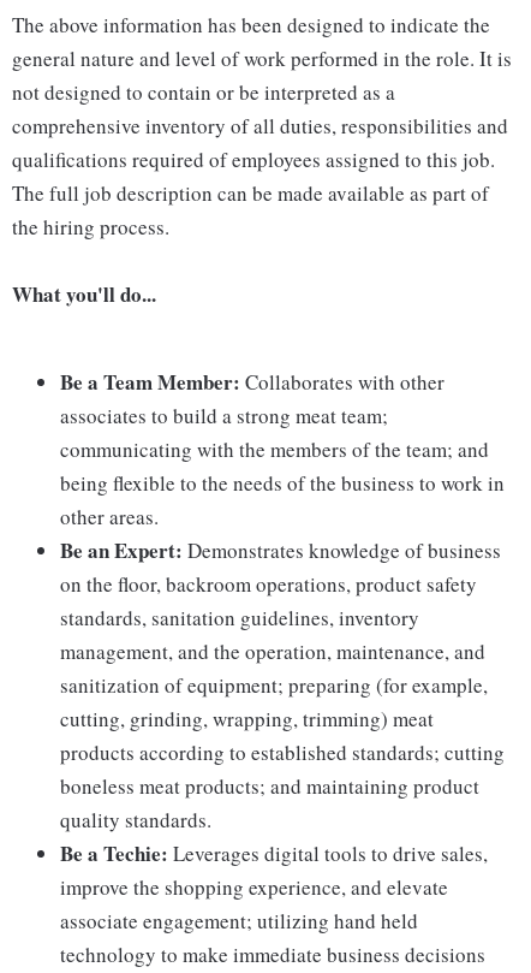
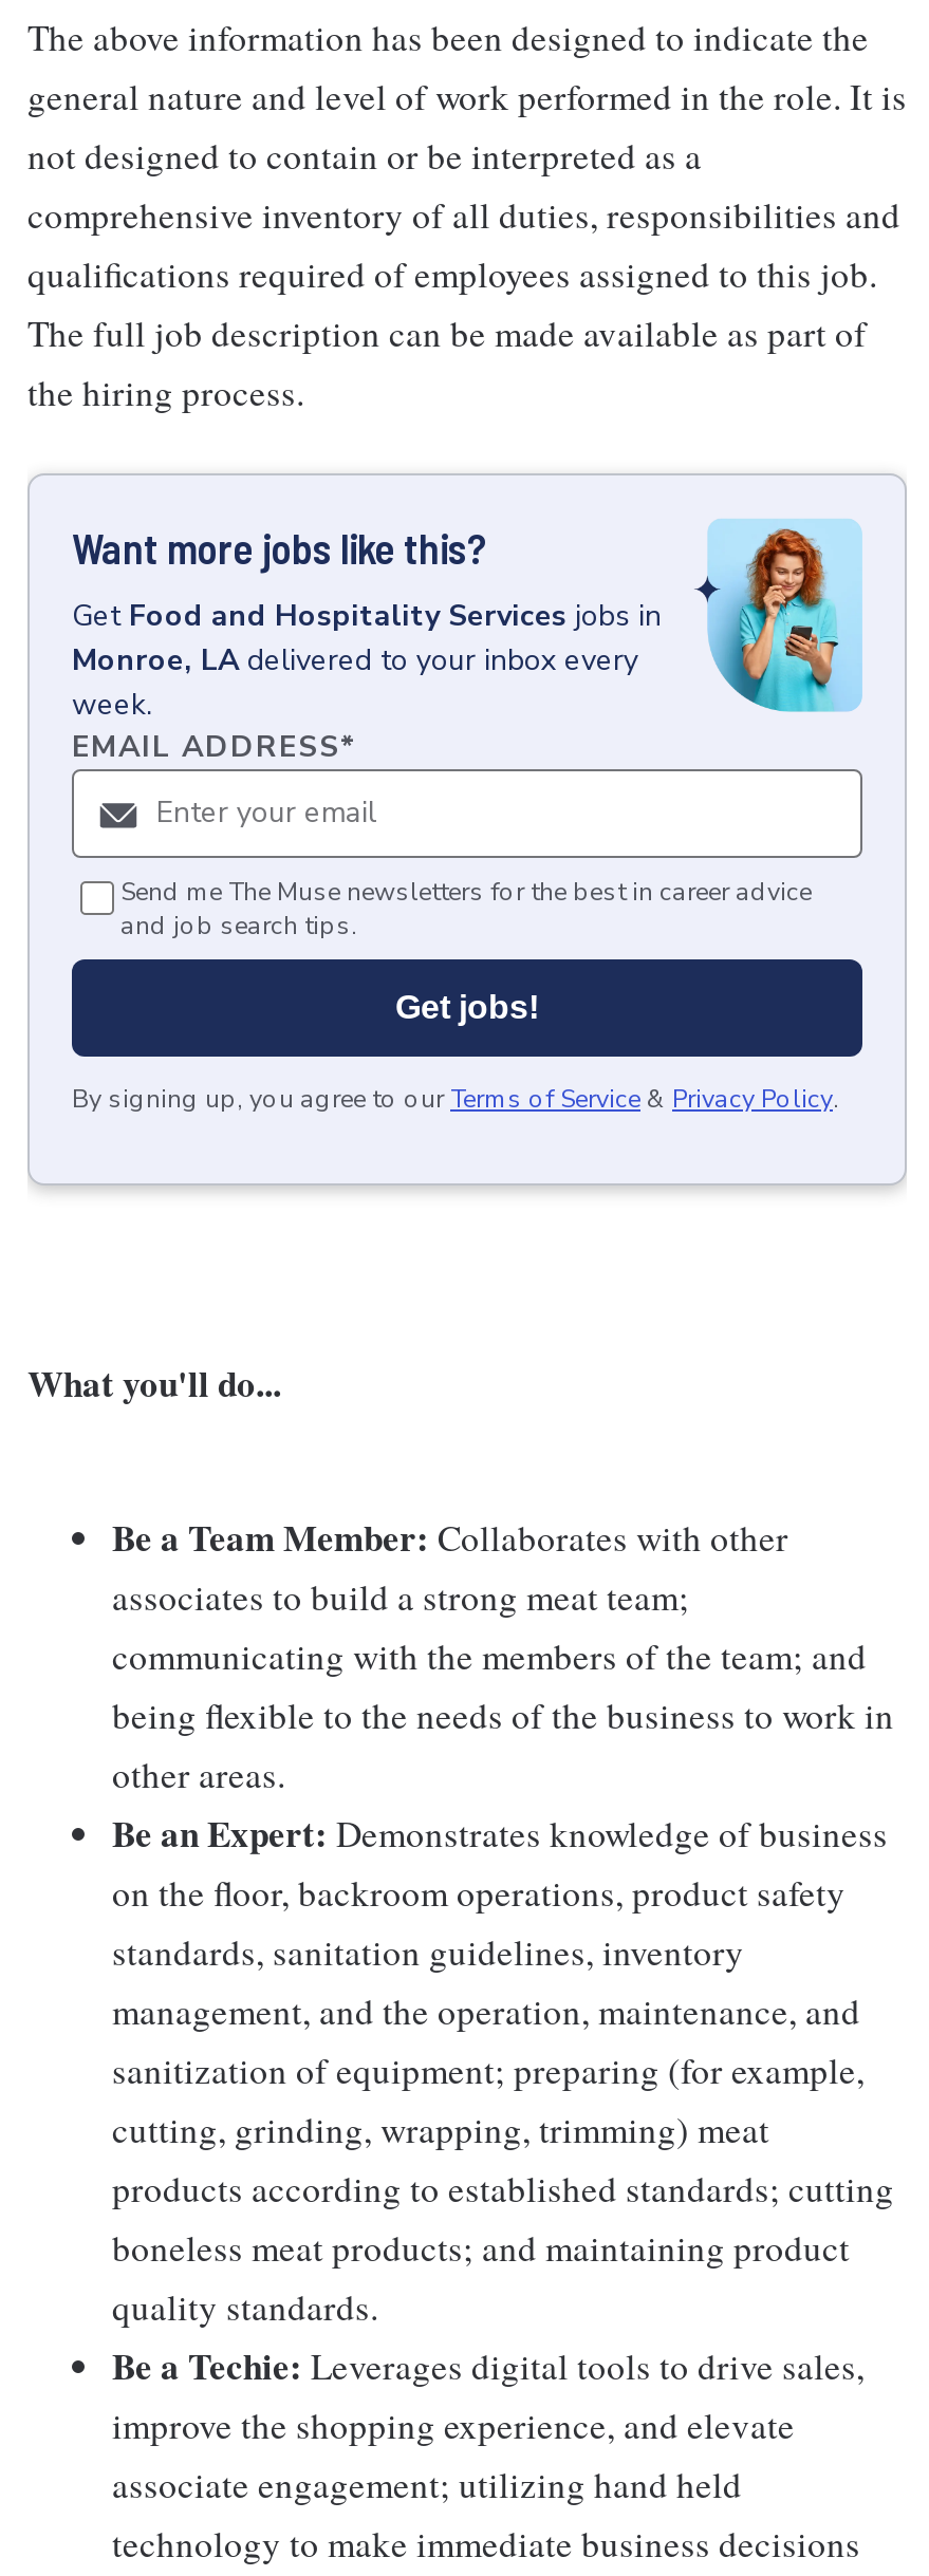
+ [image]
+ Want more jobs like this?
+ Get Food and Hospitality Services jobs in
+ Monroe, LA delivered to your inbox every
+ week.
+ EMAIL ADDRESS*

+ Send me The Muse newsletters for the best in career advice
+ and job search tips.
+ Get jobs!
+ By signing up, you agree to our Terms of Service & Privacy Policy.
